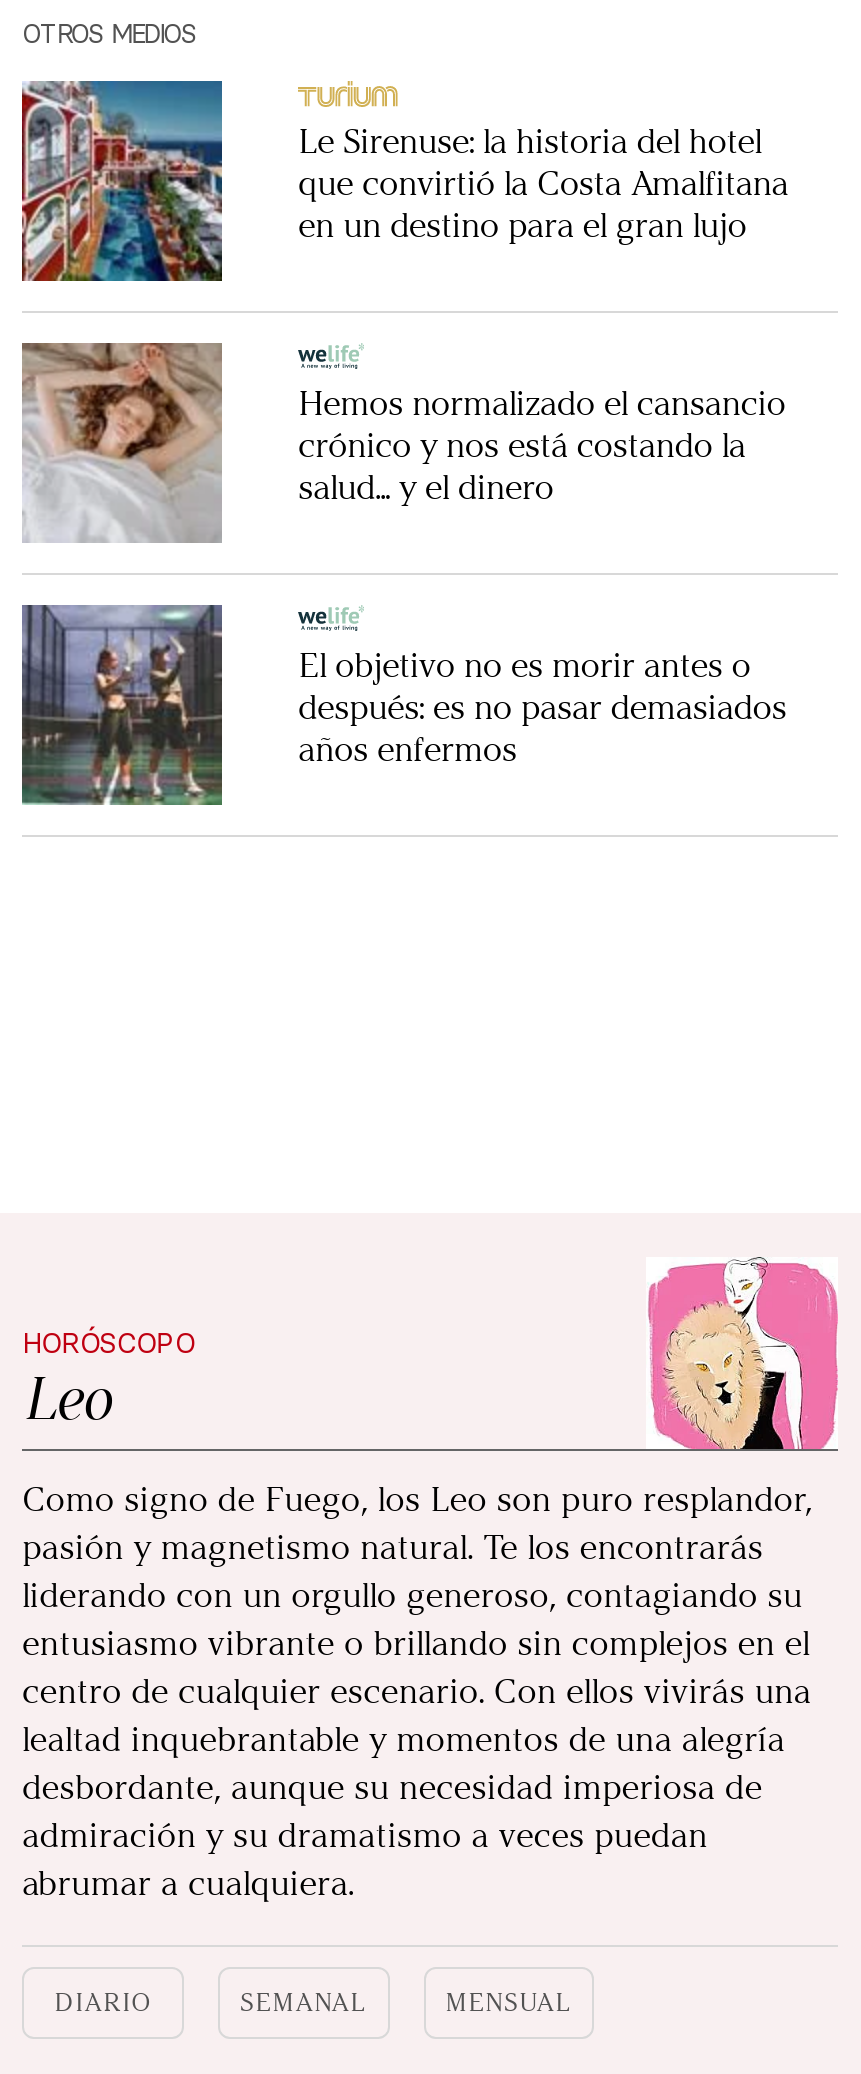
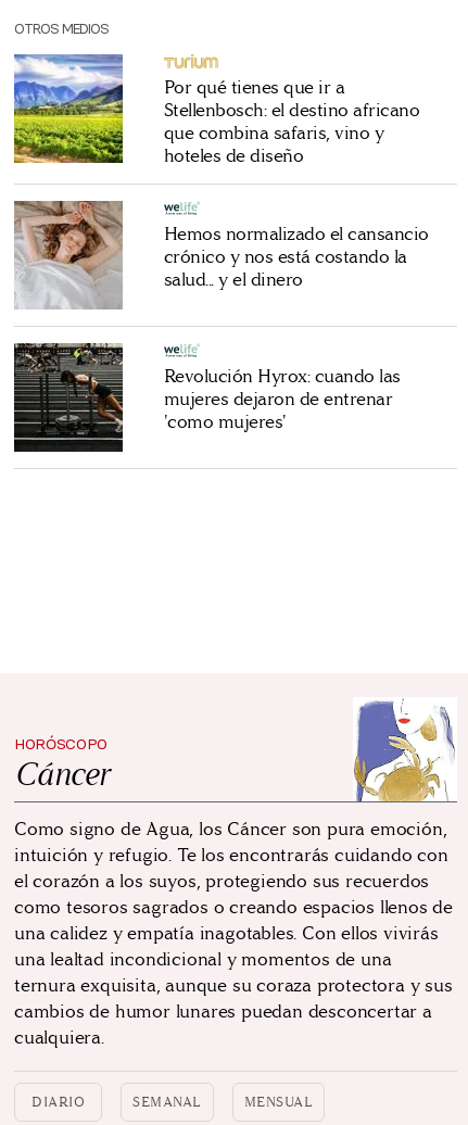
- [image]
- Le Sirenuse: la historia del hotel
- que convirtió la Costa Amalfitana
- en un destino para el gran lujo
+ [image]
+ Por qué tienes que ir a
+ Stellenbosch: el destino africano
+ que combina safaris, vino y
+ hoteles de diseño

- [image]
- El objetivo no es morir antes o
- después: es no pasar demasiados
- años enfermos
+ [image]
+ Revolución Hyrox: cuando las
+ mujeres dejaron de entrenar
+ 'como mujeres'

- [image]
- Como signo de Fuego, los Leo son puro resplandor,
- pasión y magnetismo natural. Te los encontrarás
- liderando con un orgullo generoso, contagiando su
- entusiasmo vibrante o brillando sin complejos en el
- centro de cualquier escenario. Con ellos vivirás una
- lealtad inquebrantable y momentos de una alegría
- desbordante, aunque su necesidad imperiosa de
- admiración y su dramatismo a veces puedan
- abrumar a cualquiera.
+ [image]
+ Como signo de Agua, los Cáncer son pura emoción,
+ intuición y refugio. Te los encontrarás cuidando con
+ el corazón a los suyos, protegiendo sus recuerdos
+ como tesoros sagrados o creando espacios llenos de
+ una calidez y empatía inagotables. Con ellos vivirás
+ una lealtad incondicional y momentos de una
+ ternura exquisita, aunque su coraza protectora y sus
+ cambios de humor lunares puedan desconcertar a
+ cualquiera.

- Leo
+ Cáncer
